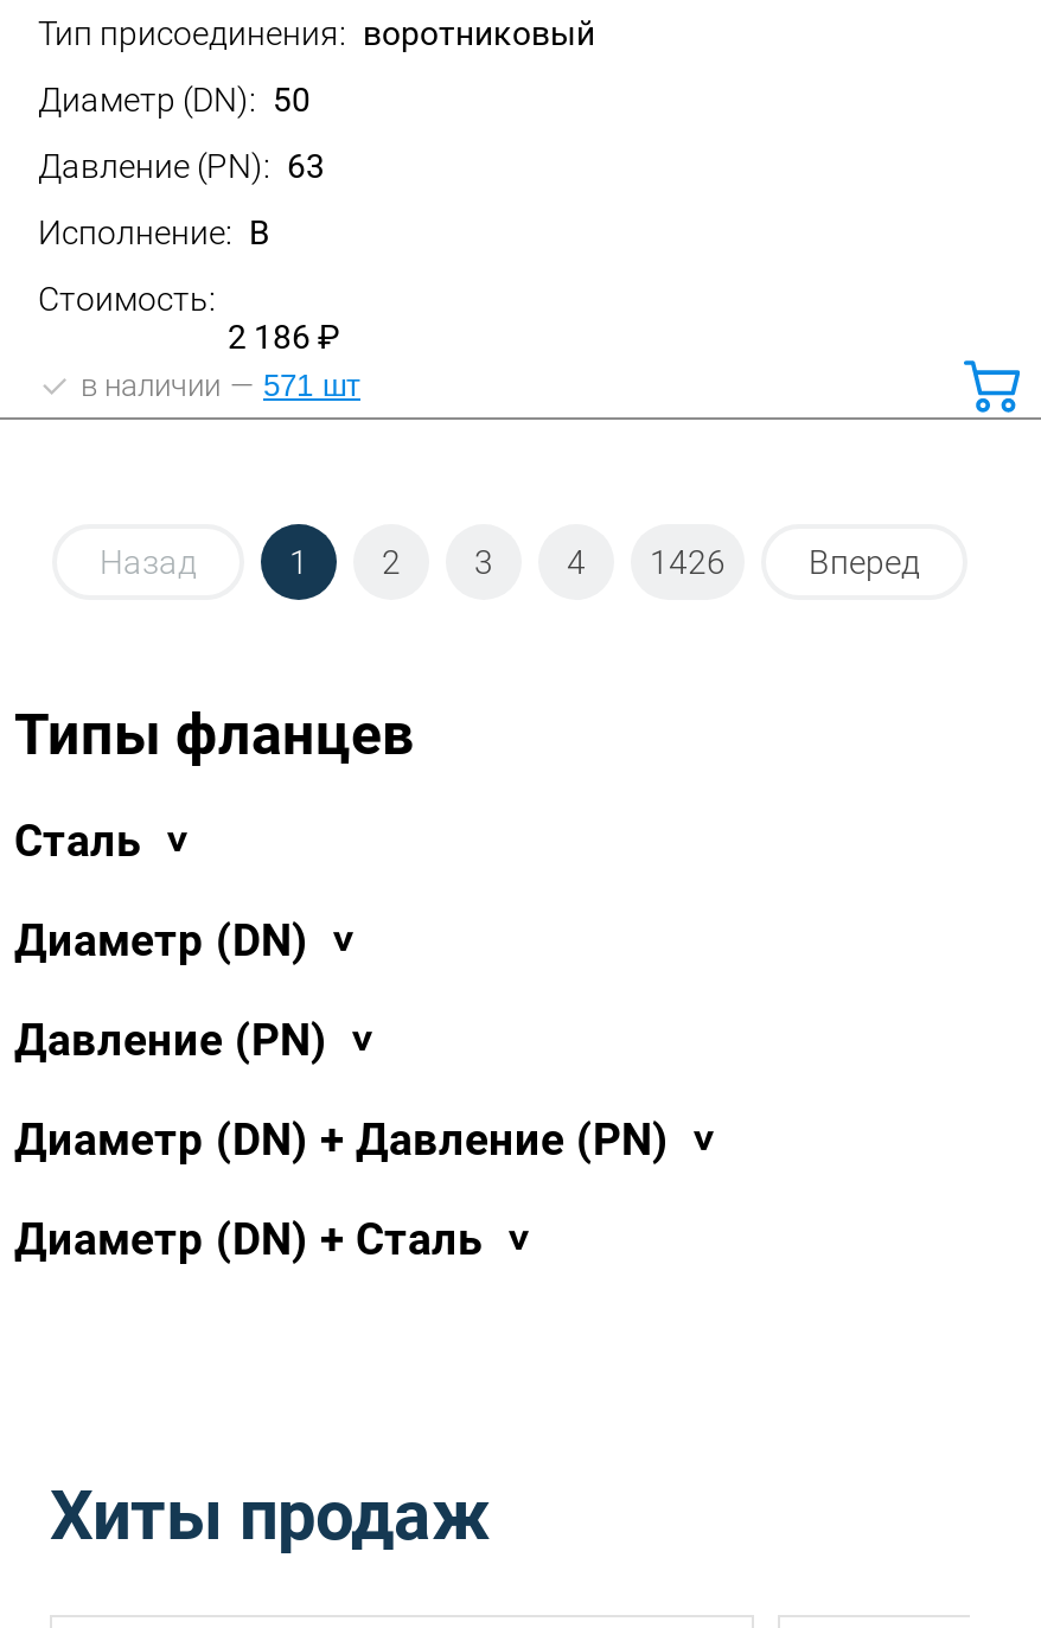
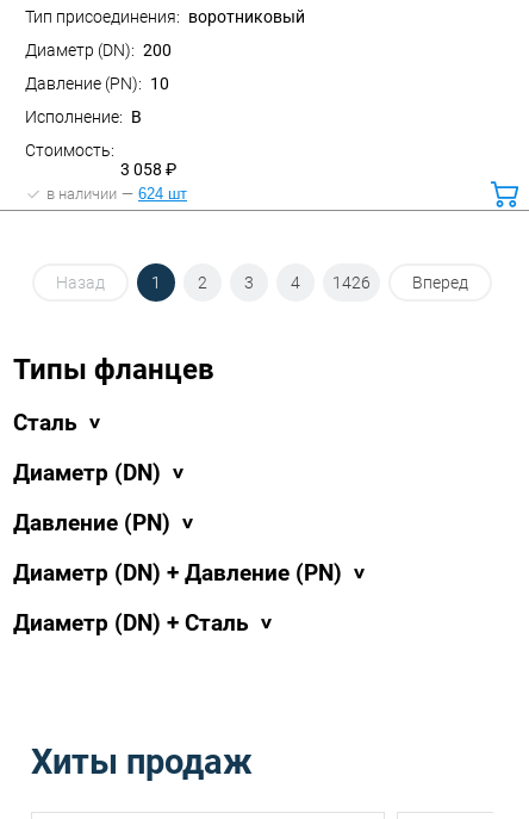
- 50
+ 200

- 63
+ 10

- 2 186 ₽
+ 3 058 ₽

- в наличии 571 шт
+ в наличии 624 шт
